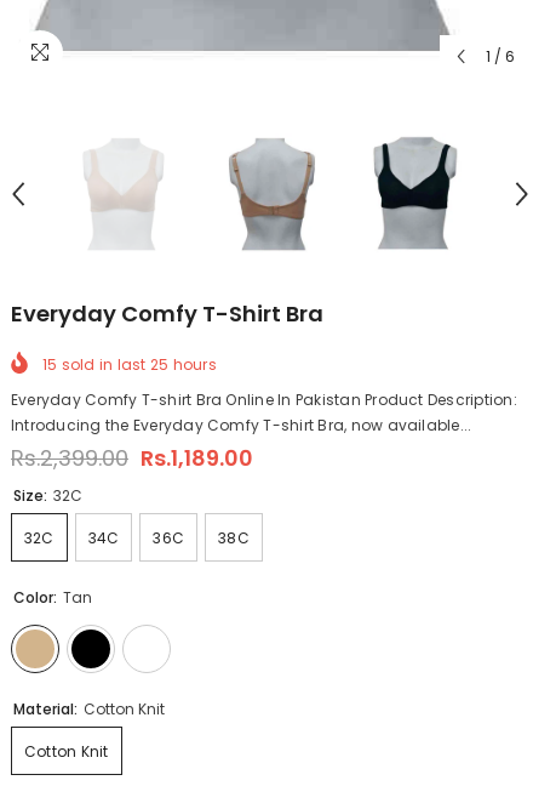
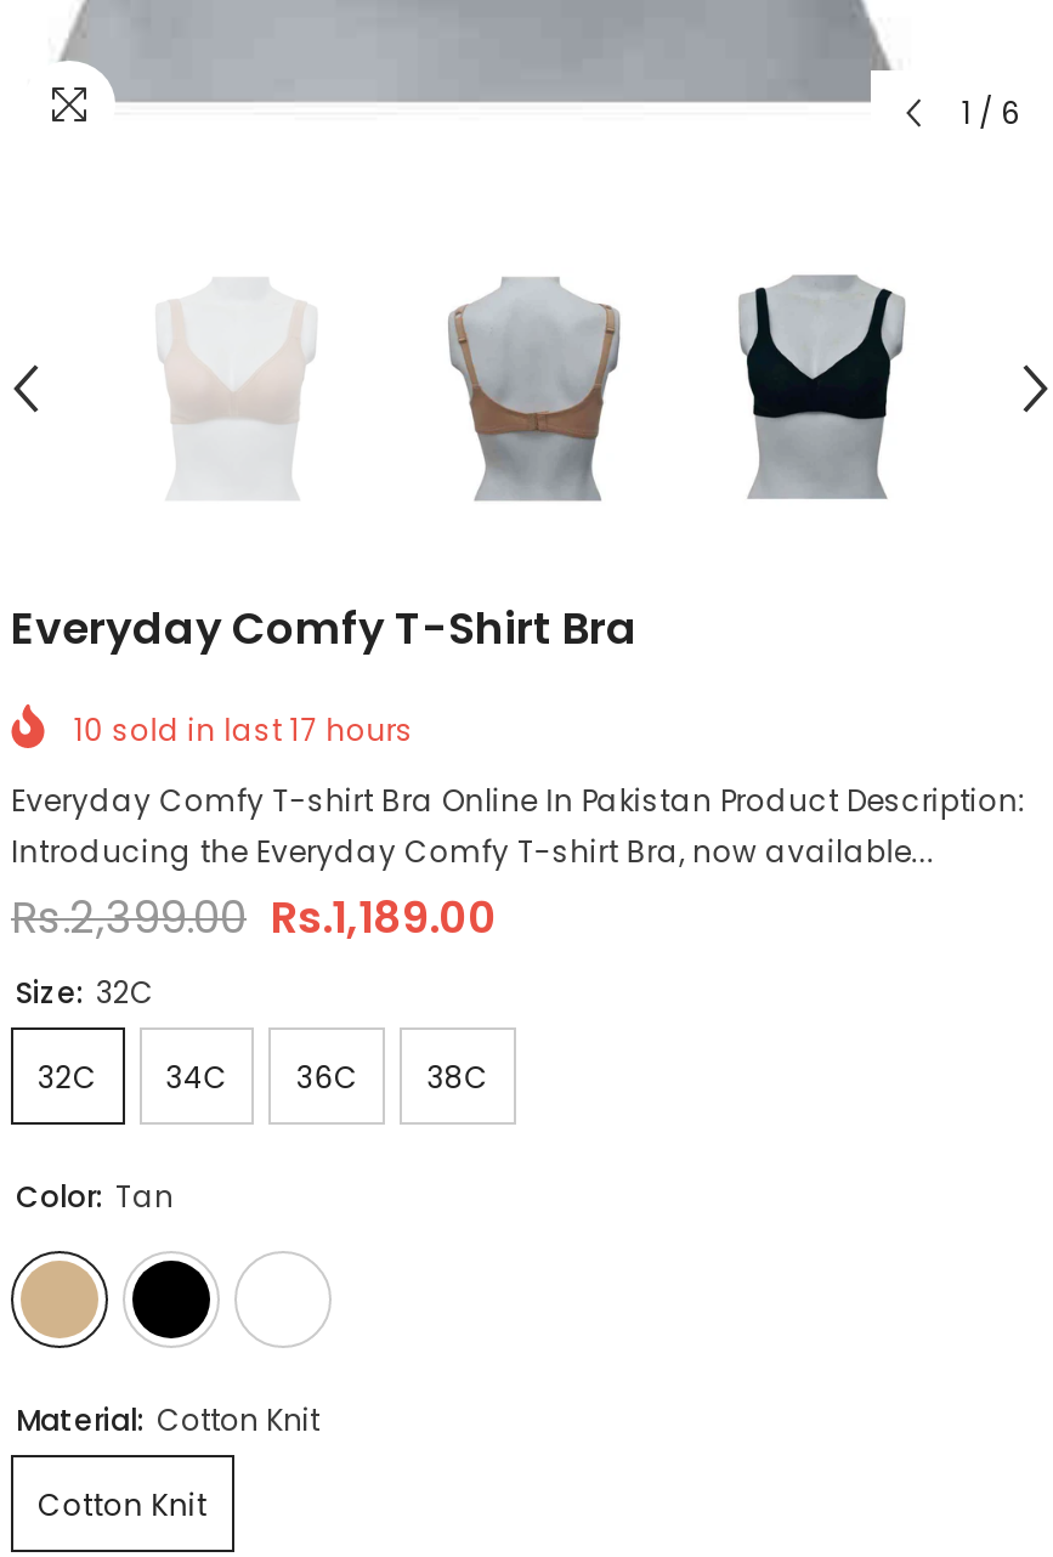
- 15 sold in last 25 hours
+ 10 sold in last 17 hours
